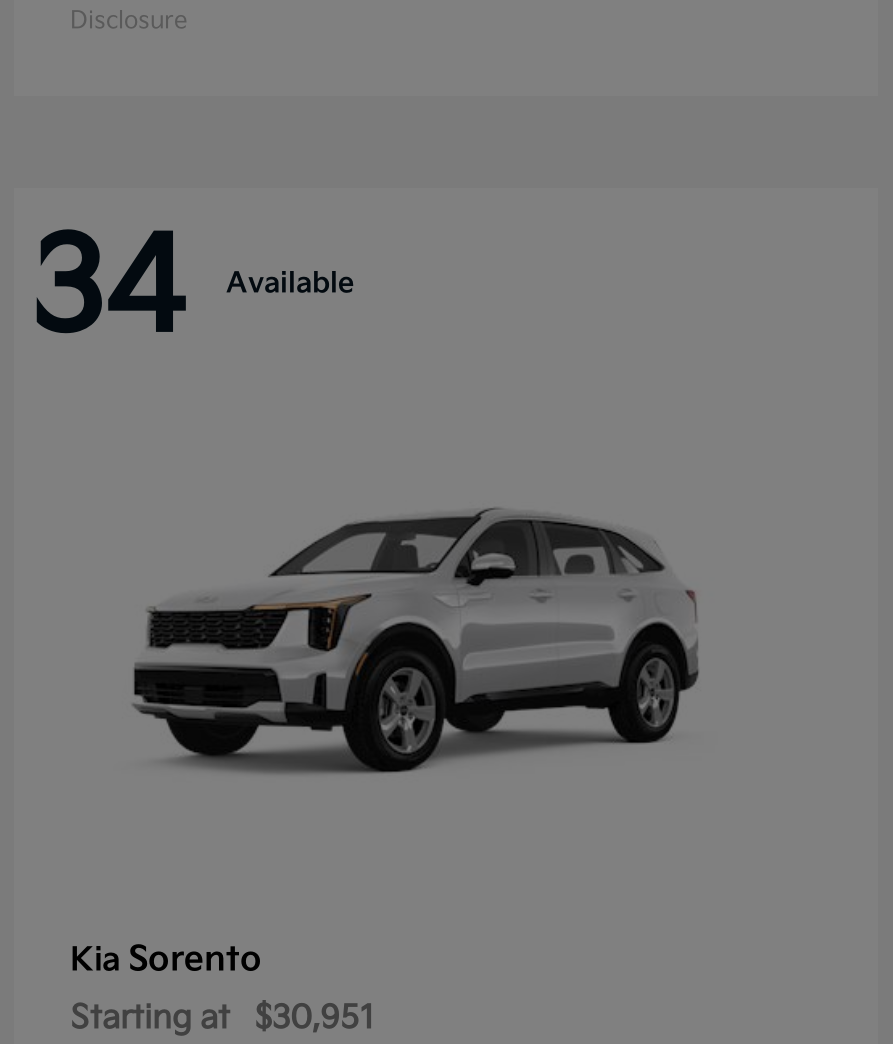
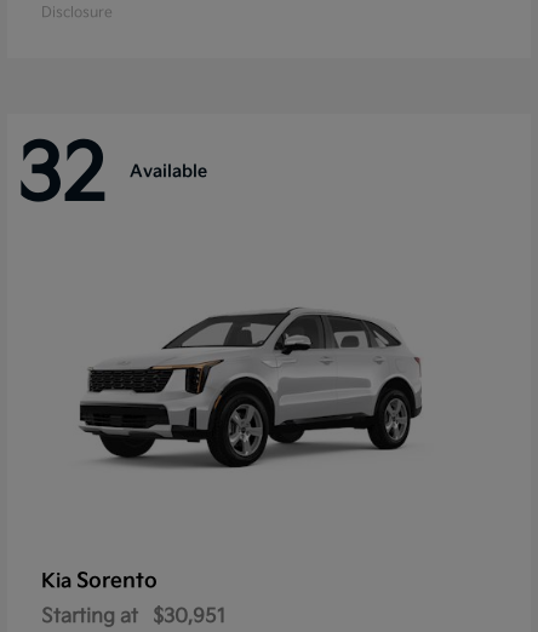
- 34 Available
+ 32 Available
